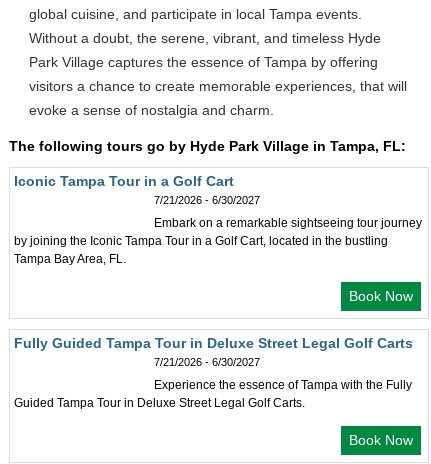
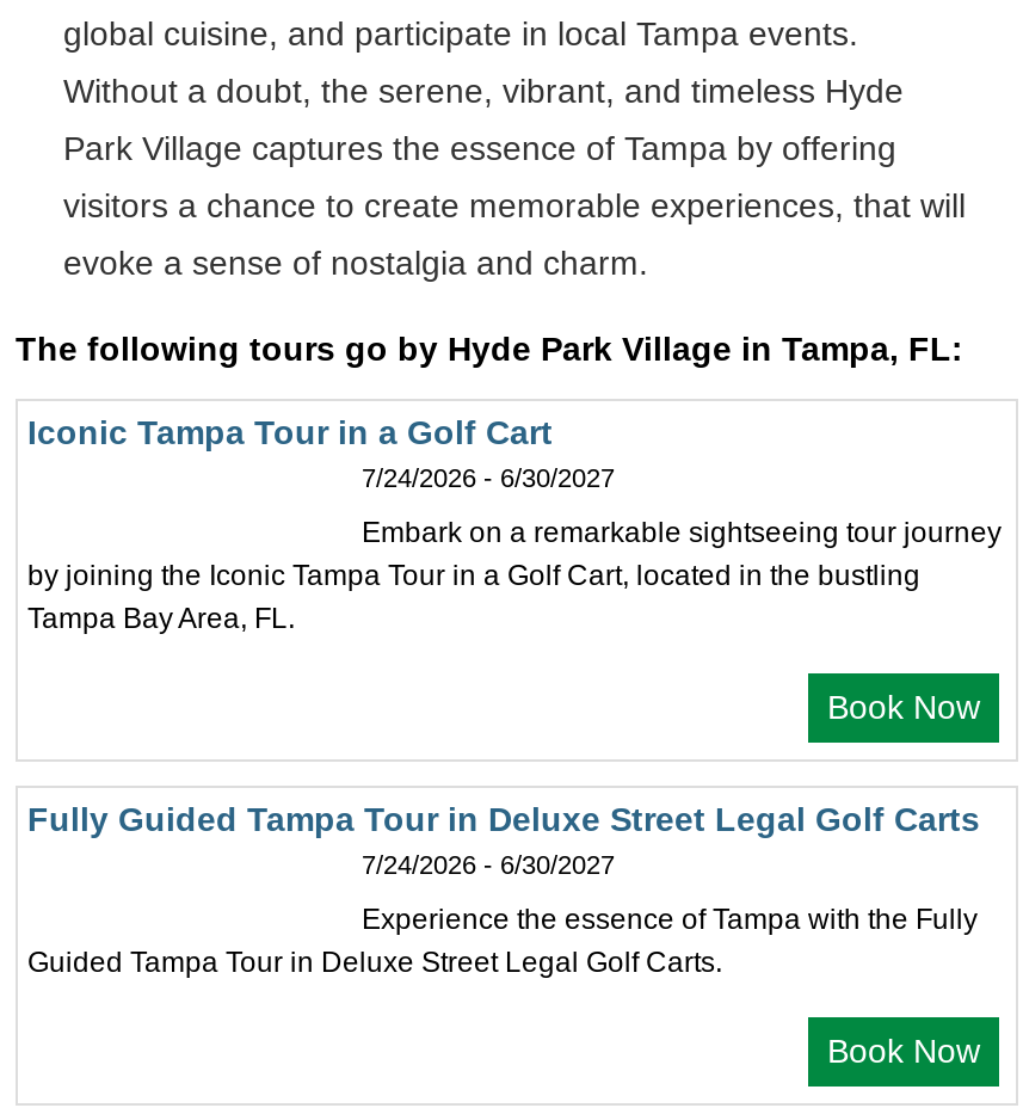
- 7/21/2026 - 6/30/2027
+ 7/24/2026 - 6/30/2027

- 7/21/2026 - 6/30/2027
+ 7/24/2026 - 6/30/2027
